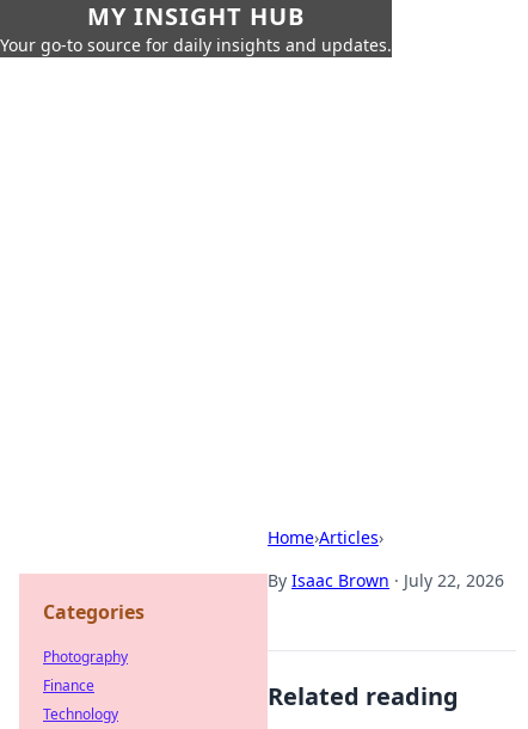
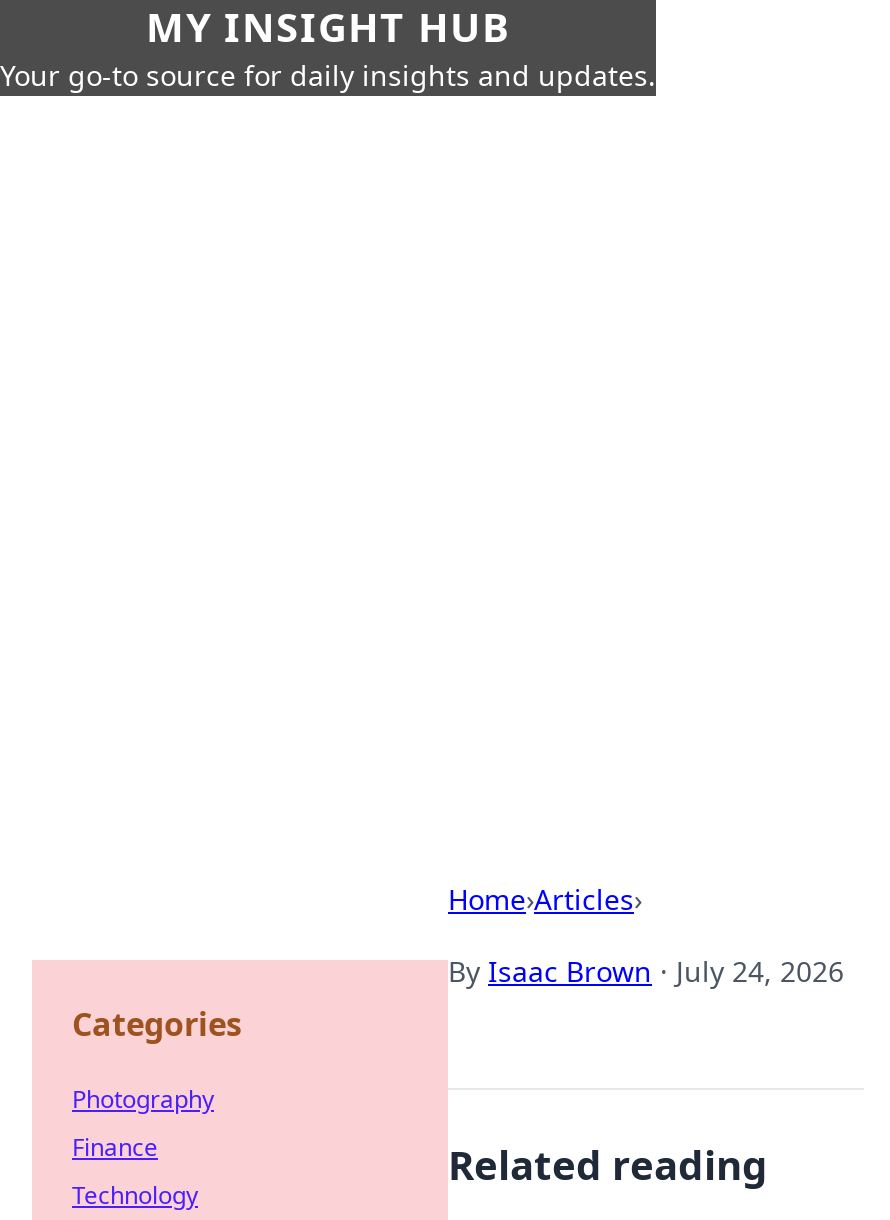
- By Isaac Brown · July 22, 2026
+ By Isaac Brown · July 24, 2026
